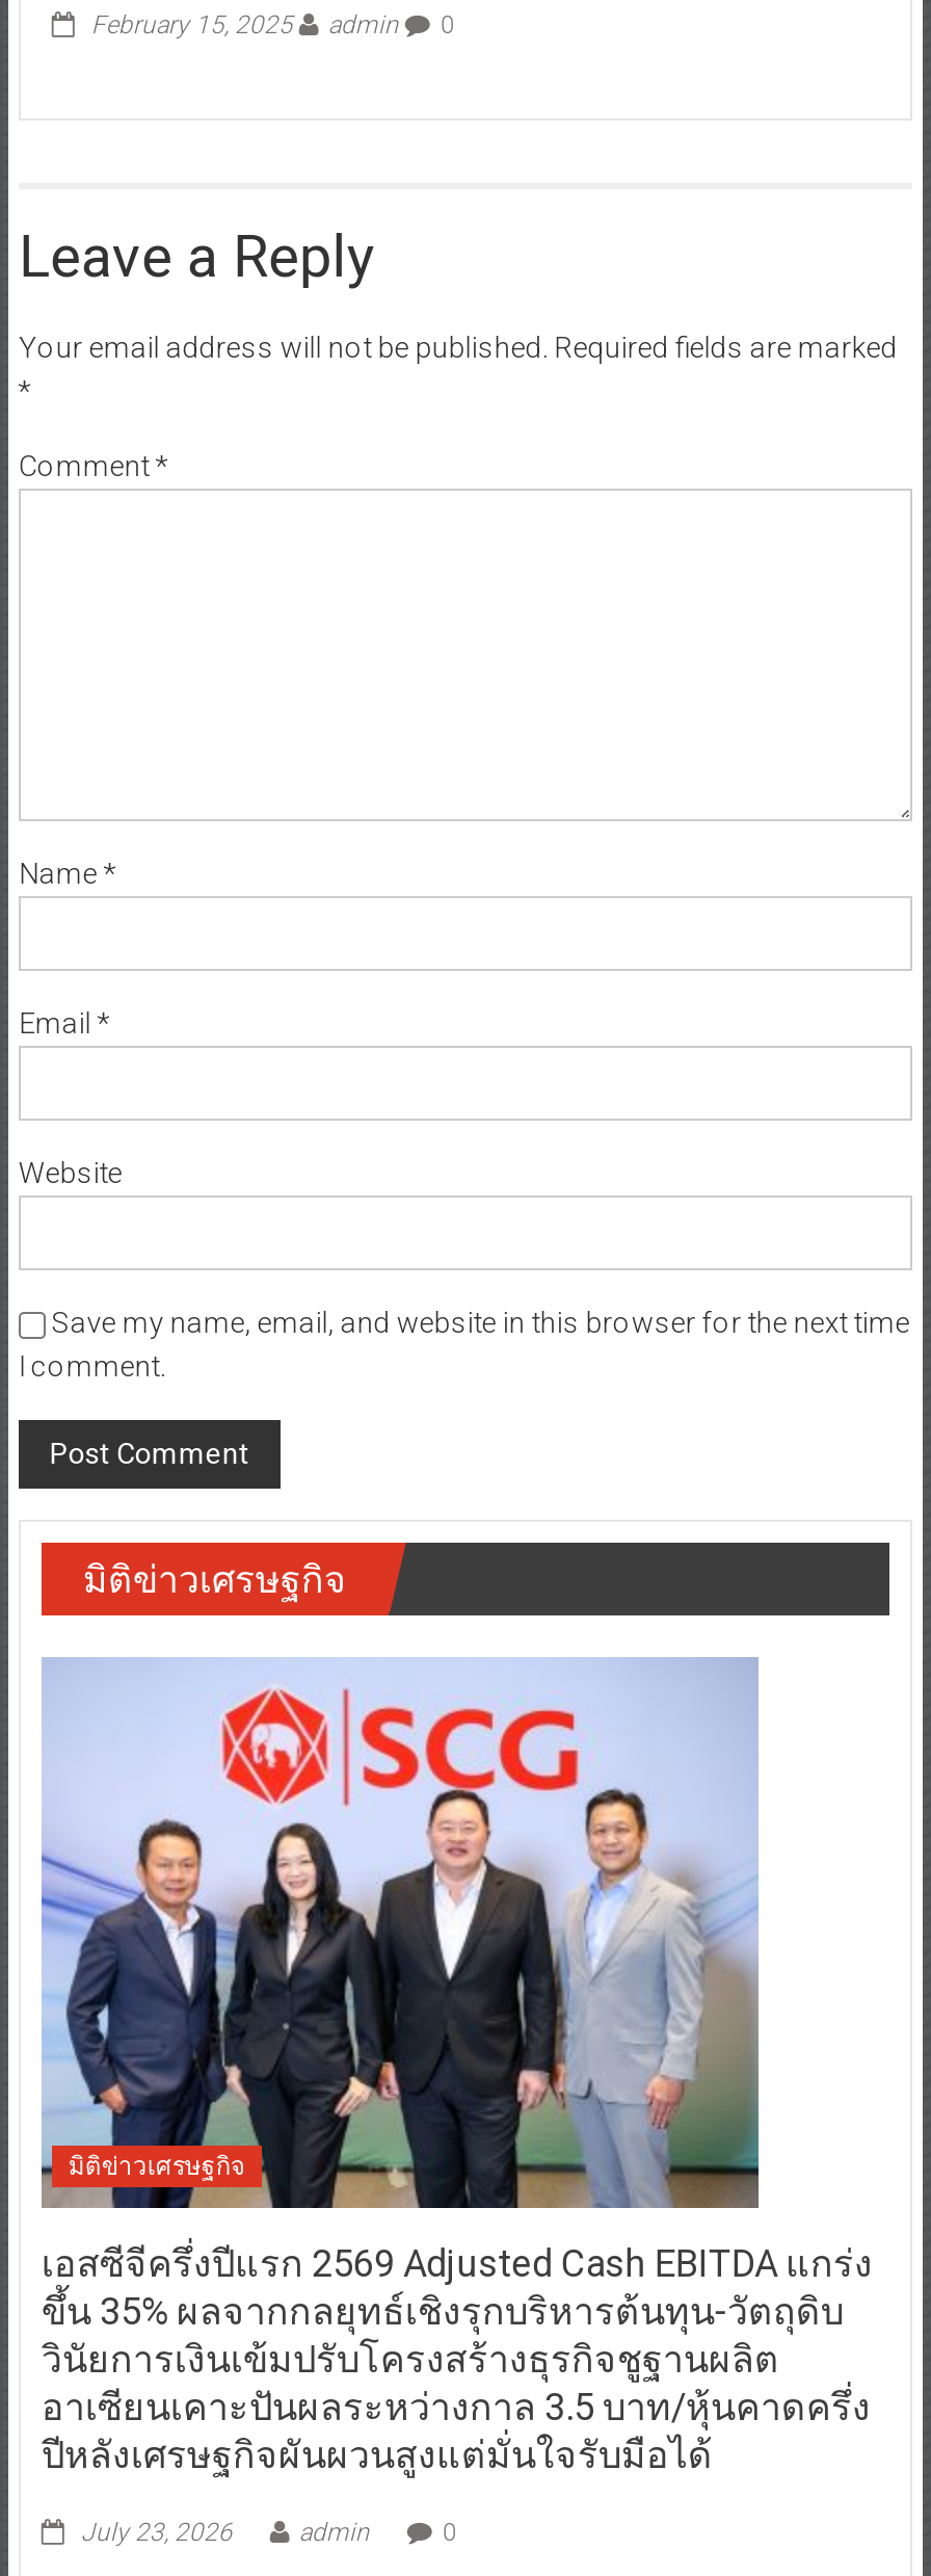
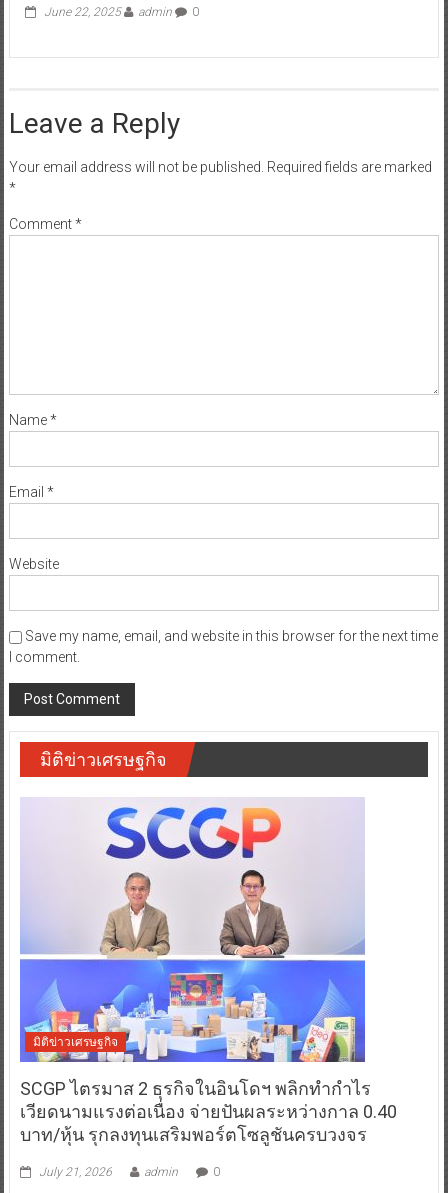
- February 15, 2025 admin 0
+ June 22, 2025 admin 0

- [image]
- เอสซีจีครึ่งปีแรก 2569 Adjusted Cash EBITDA แกร่ง
- ขึ้น 35% ผลจากกลยุทธ์เชิงรุกบริหารต้นทุน-วัตถุดิบ
- วินัยการเงินเข้มปรับโครงสร้างธุรกิจชูฐานผลิต
- อาเซียนเคาะปันผลระหว่างกาล 3.5 บาท/หุ้นคาดครึ่ง
- ปีหลังเศรษฐกิจผันผวนสูงแต่มั่นใจรับมือได้
+ [image]
+ SCGP ไตรมาส 2 ธุรกิจในอินโดฯ พลิกทำกำไร
+ เวียดนามแรงต่อเนื่อง จ่ายปันผลระหว่างกาล 0.40
+ บาท/หุ้น รุกลงทุนเสริมพอร์ตโซลูชันครบวงจร

- July 23, 2026
+ July 21, 2026
